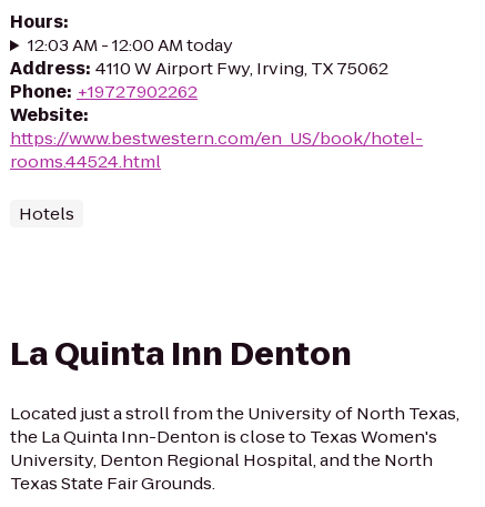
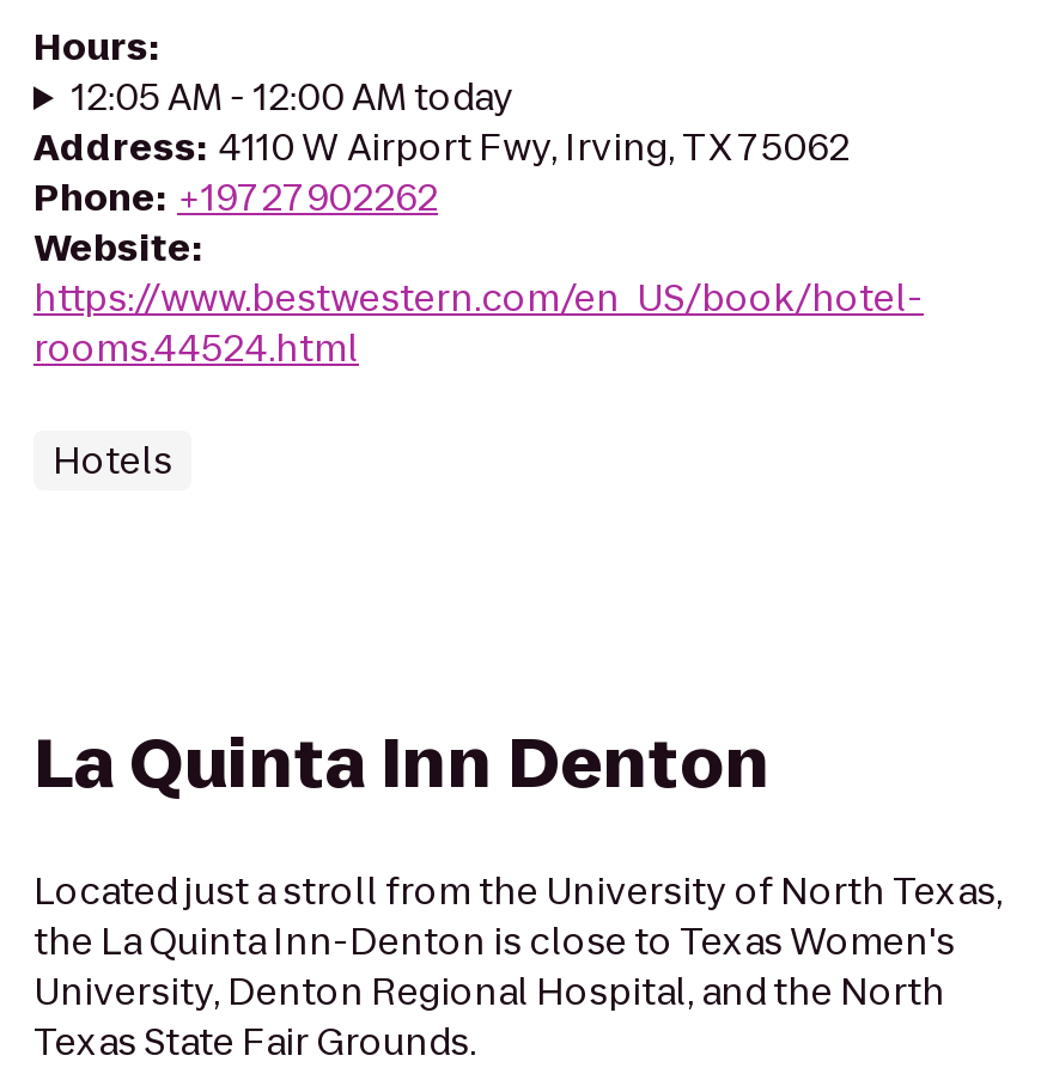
- 12:03 AM - 12:00 AM today
+ 12:05 AM - 12:00 AM today
